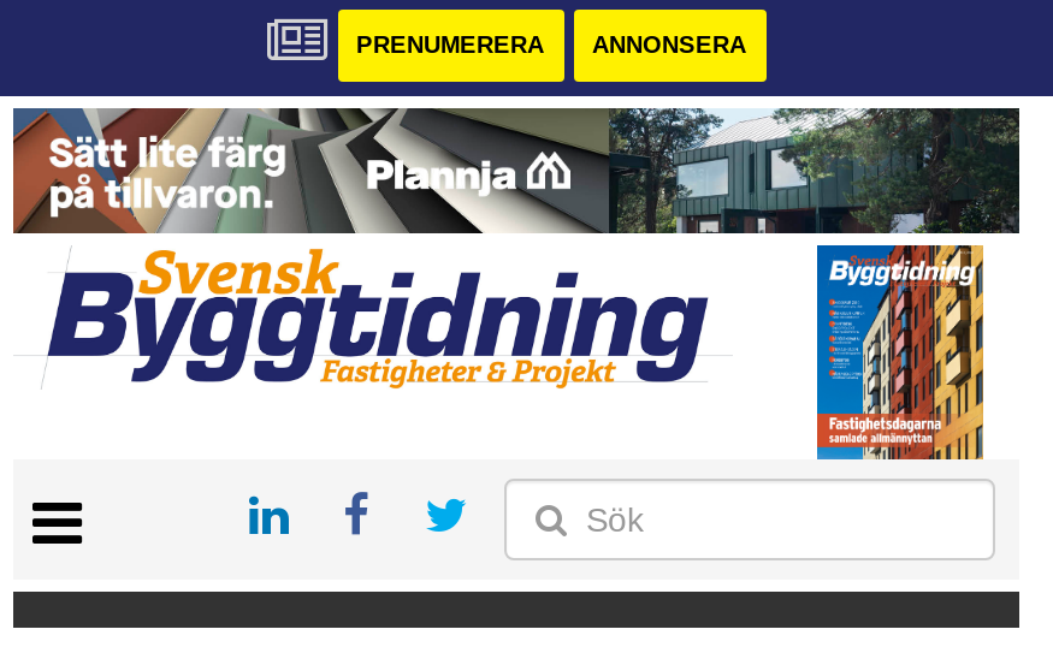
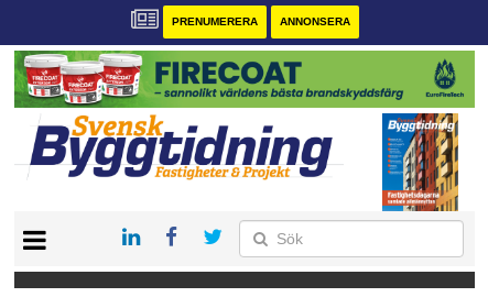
- [image]
+ [image]
